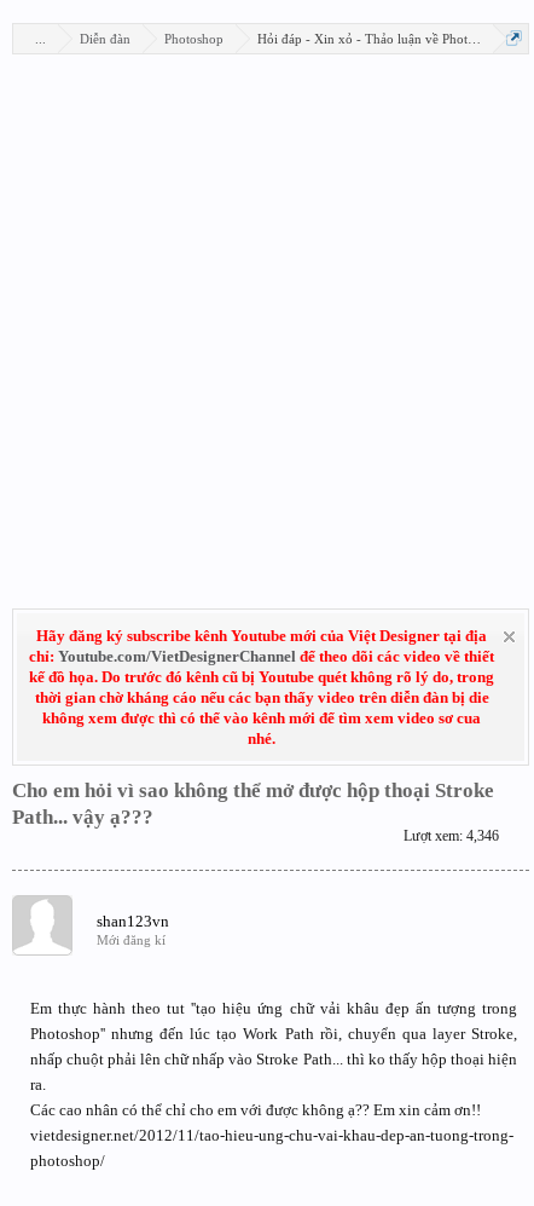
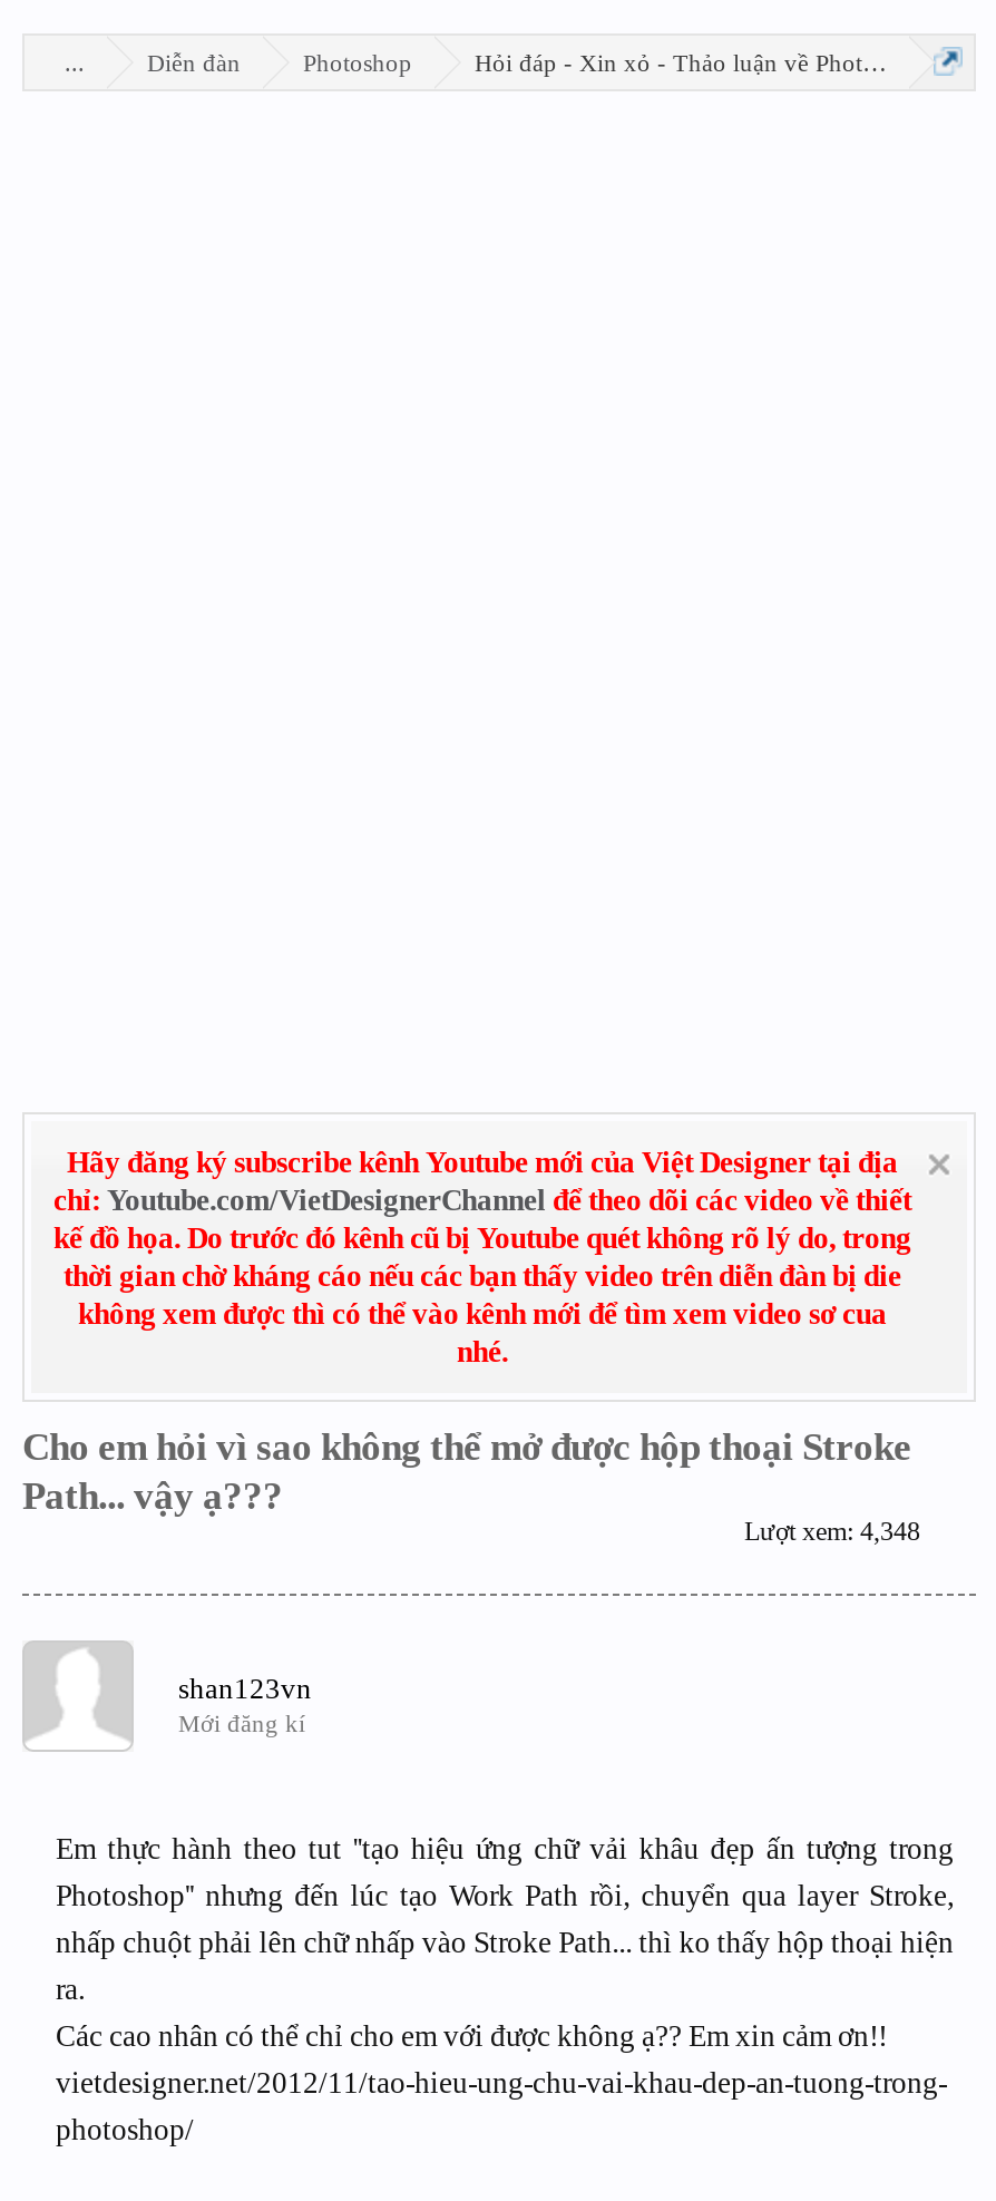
- Lượt xem: 4,346
+ Lượt xem: 4,348
